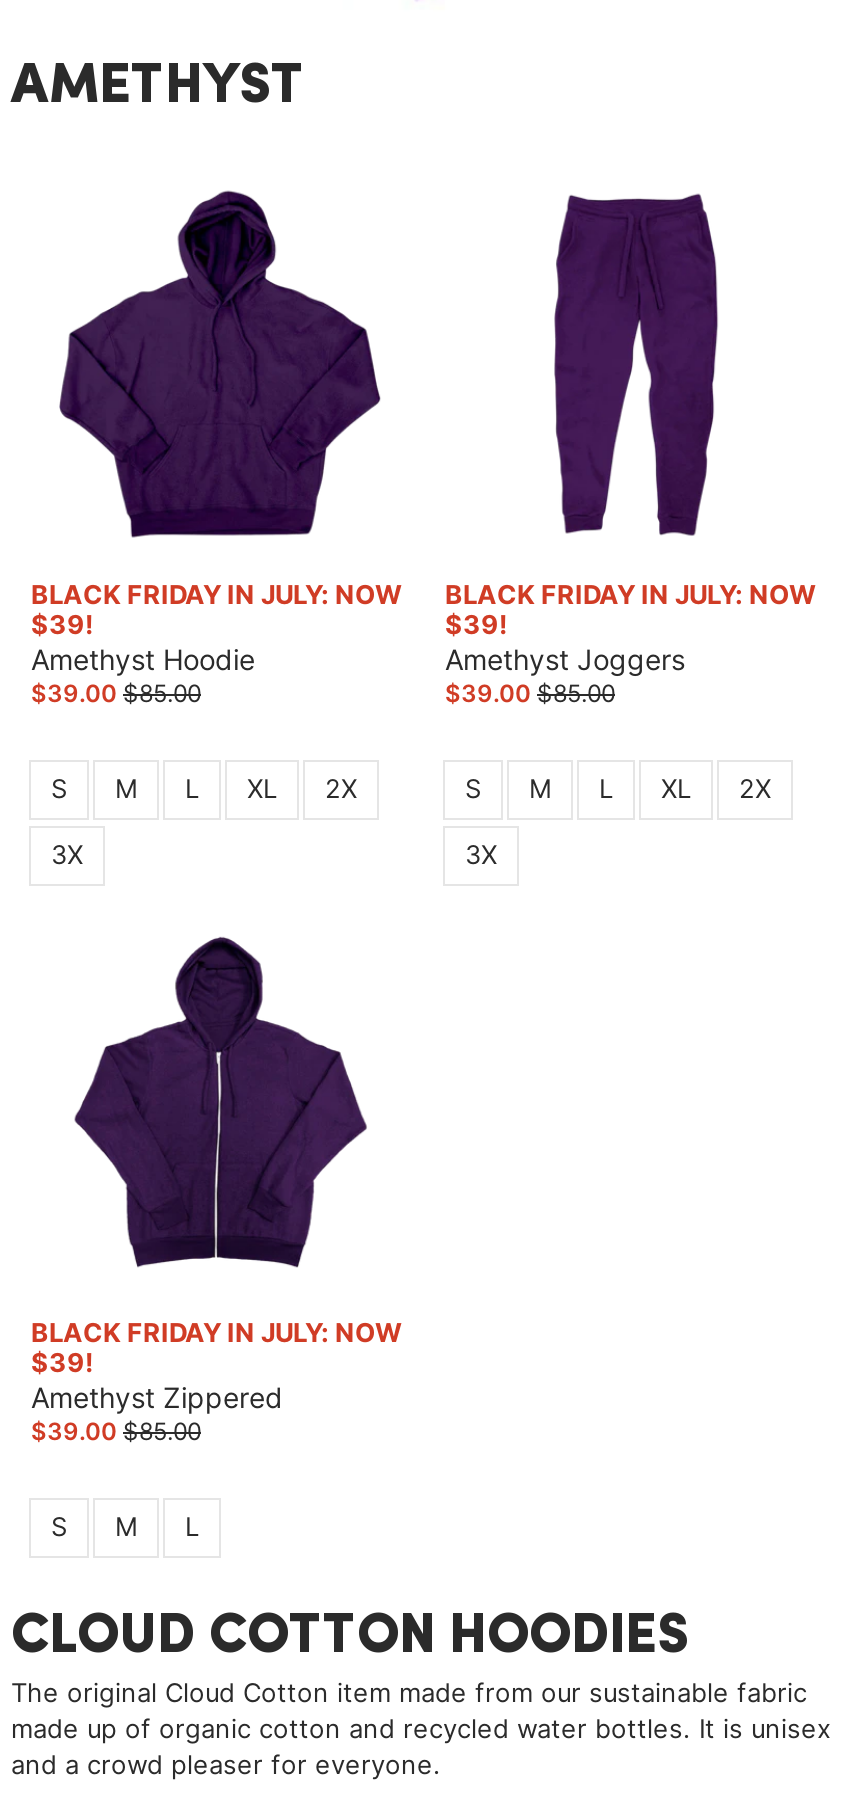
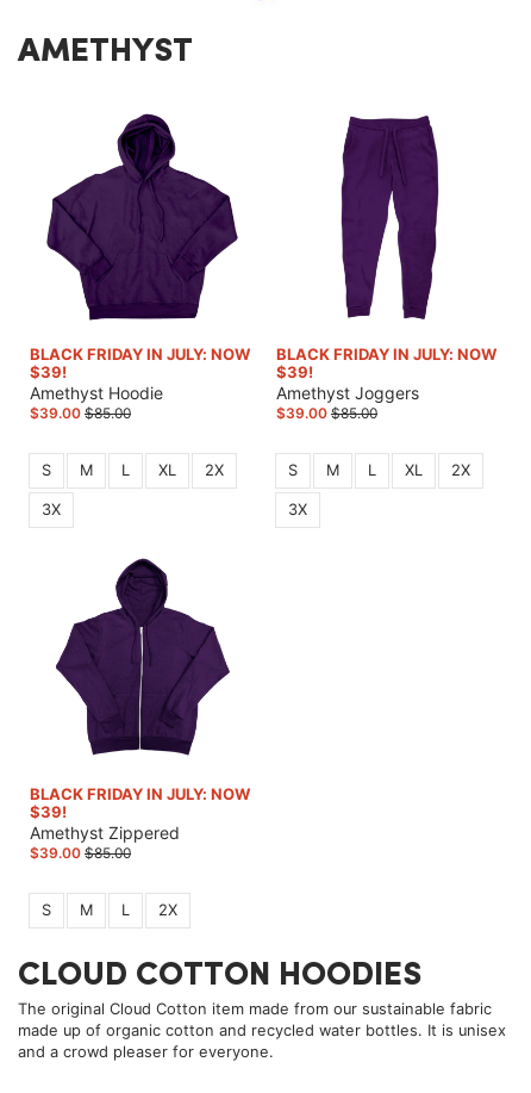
+ 2X
